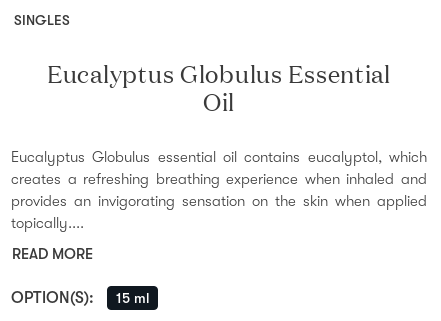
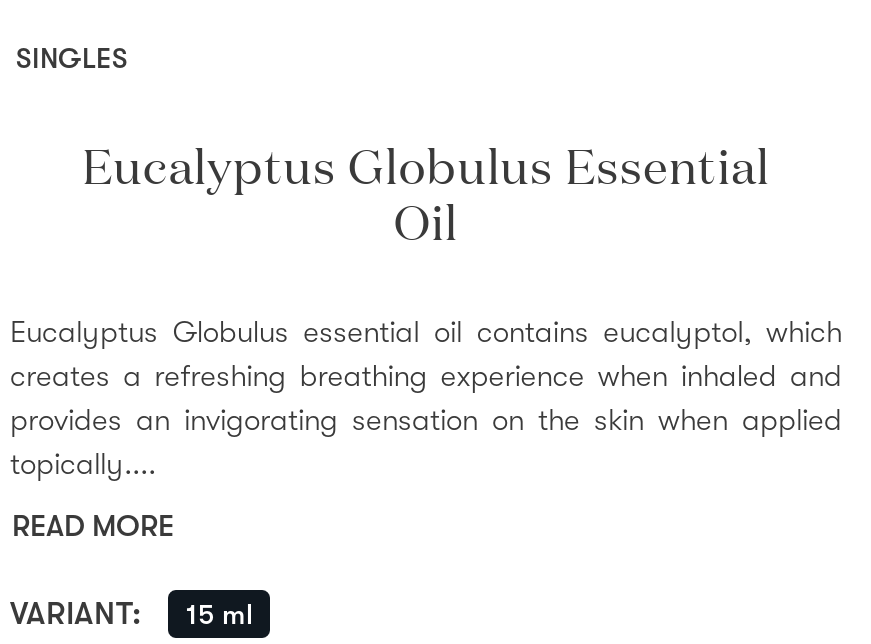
- OPTION(S):
+ VARIANT:
